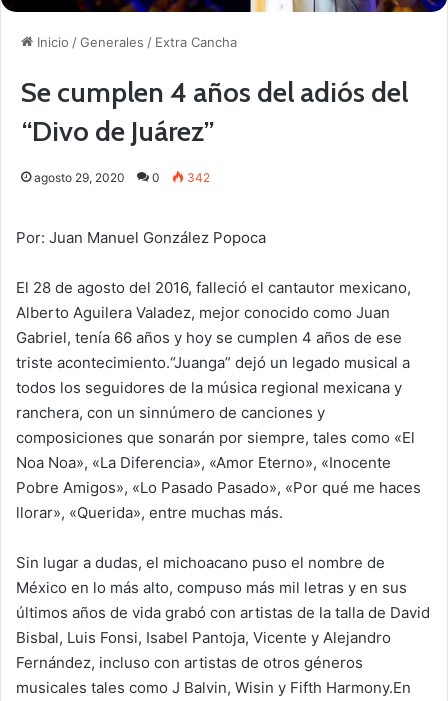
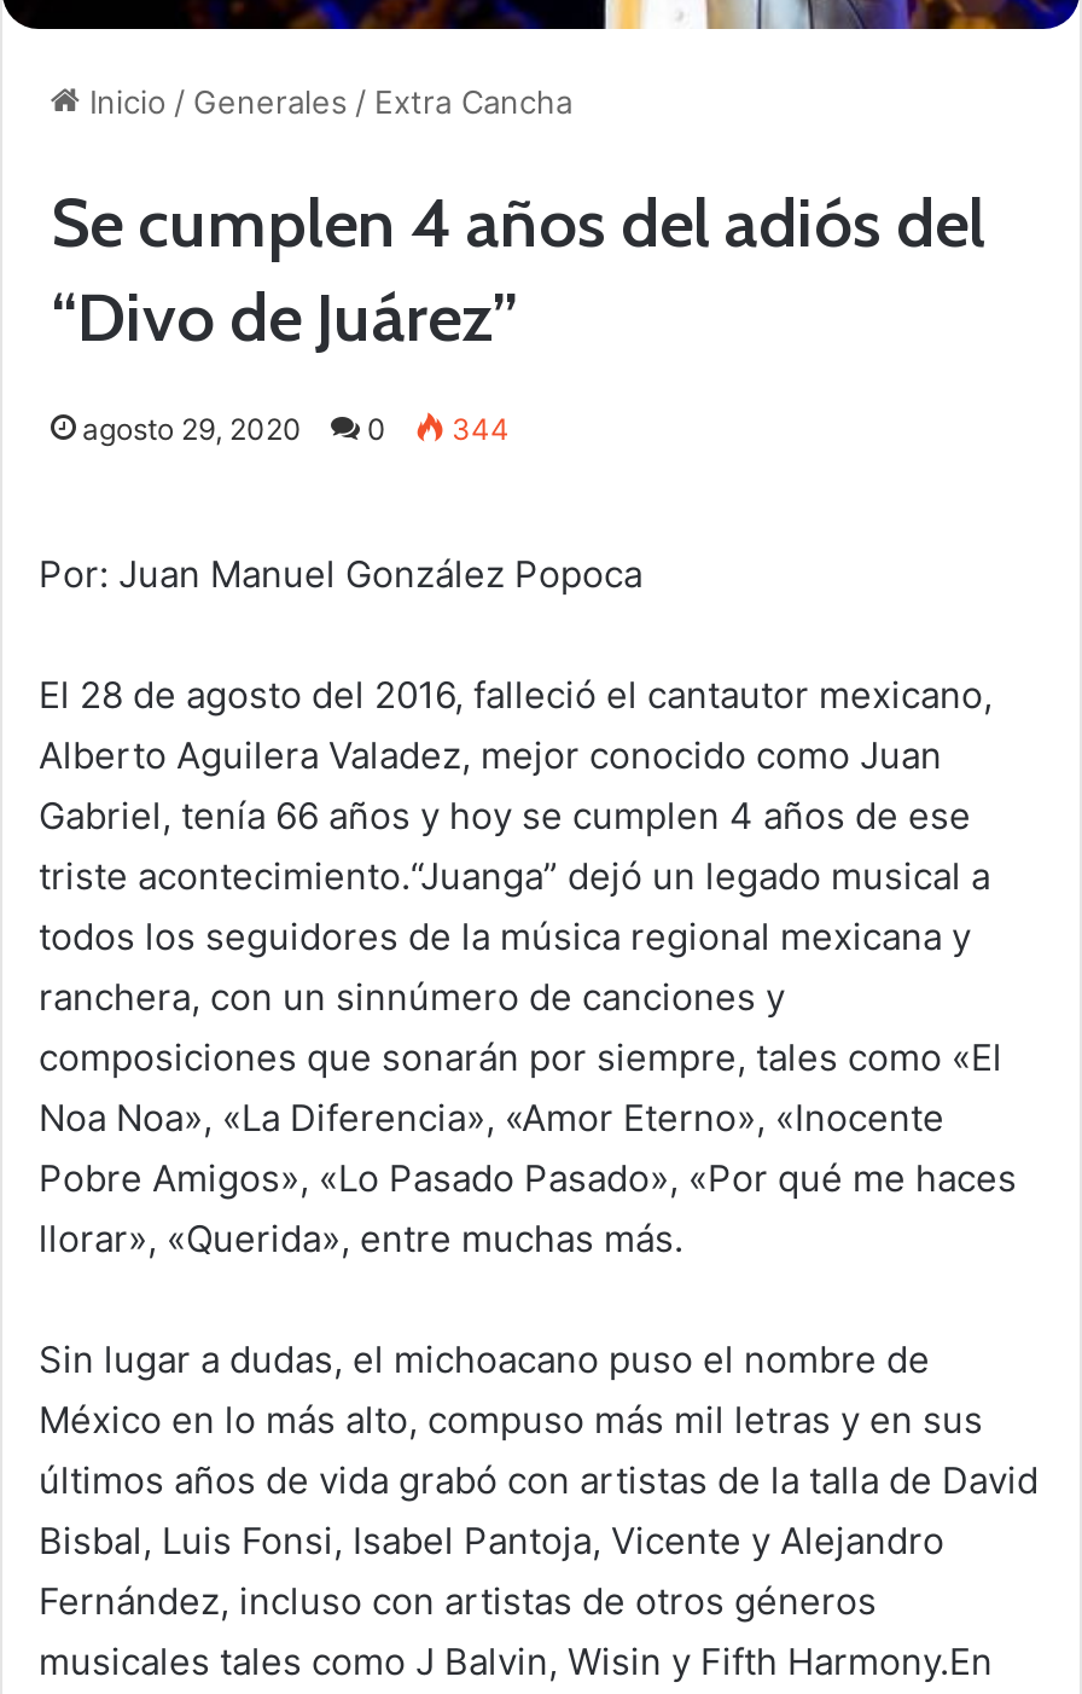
- agosto 29, 2020 0 342
+ agosto 29, 2020 0 344
